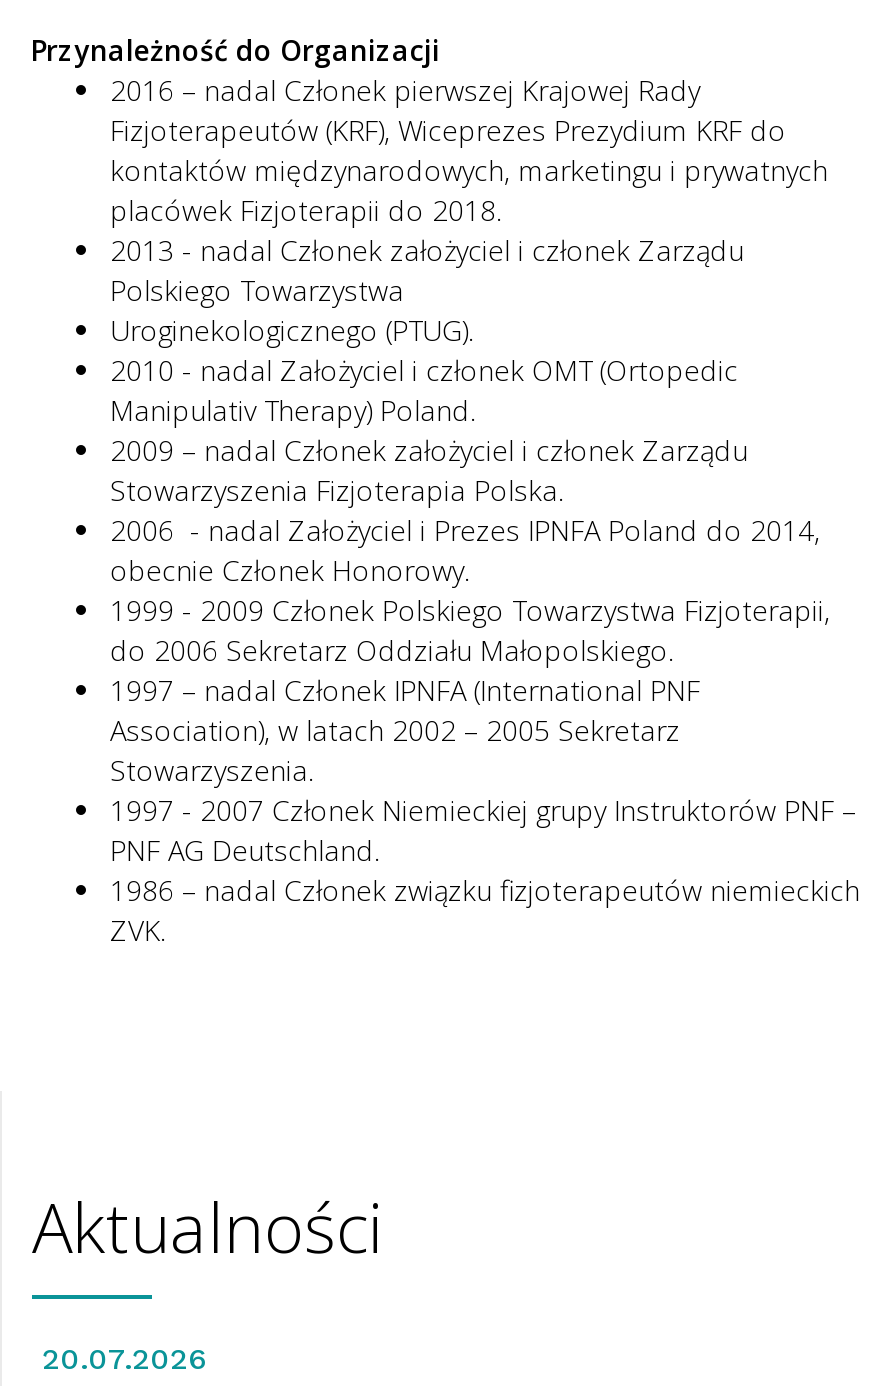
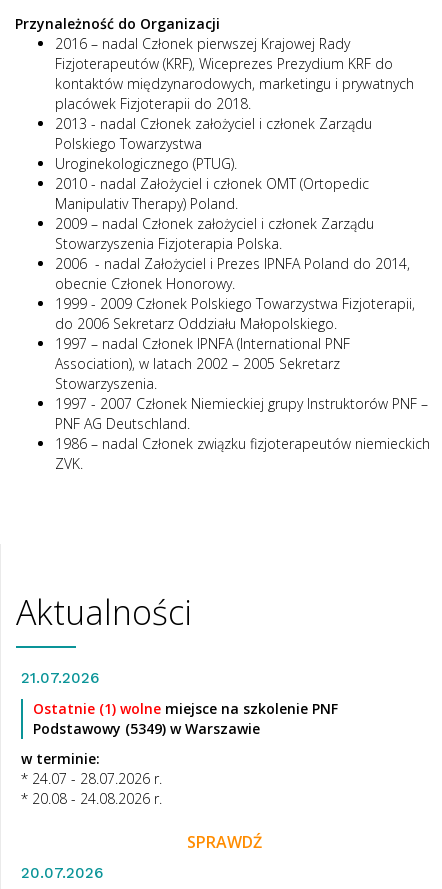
+ 21.07.2026
+ Ostatnie (1) wolne miejsce na szkolenie PNF
+ Podstawowy (5349) w Warszawie
+ w terminie:
+ * 24.07 - 28.07.2026 r.
+ * 20.08 - 24.08.2026 r.
+ SPRAWDŹ
